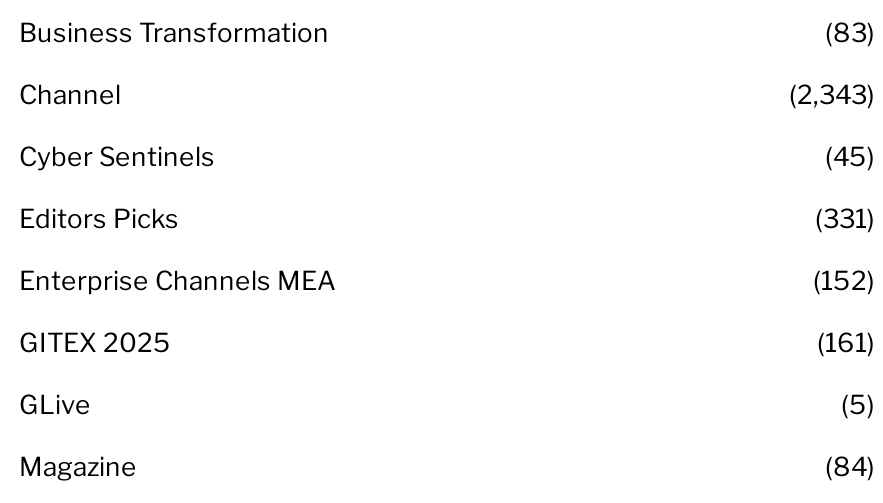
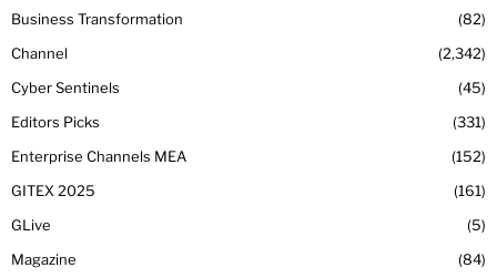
- 83
+ 82

- 2,343
+ 2,342
